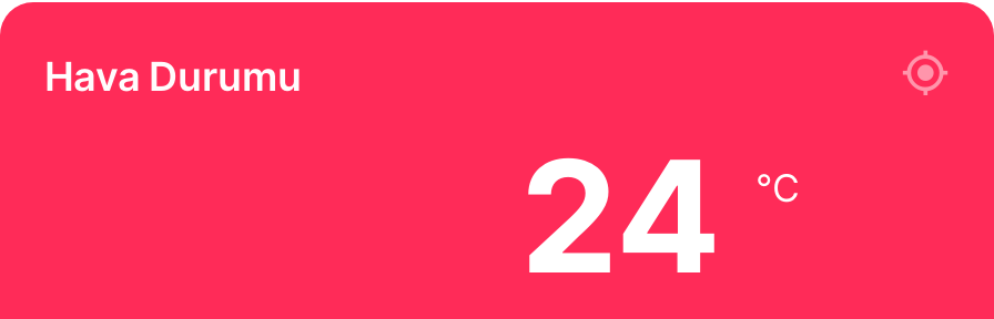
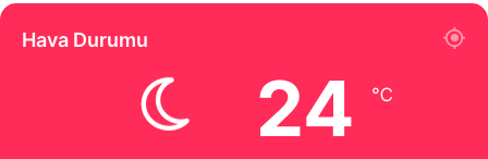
+ [image]
